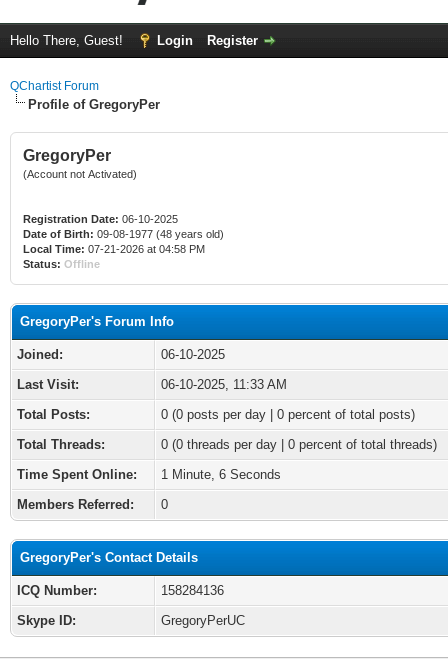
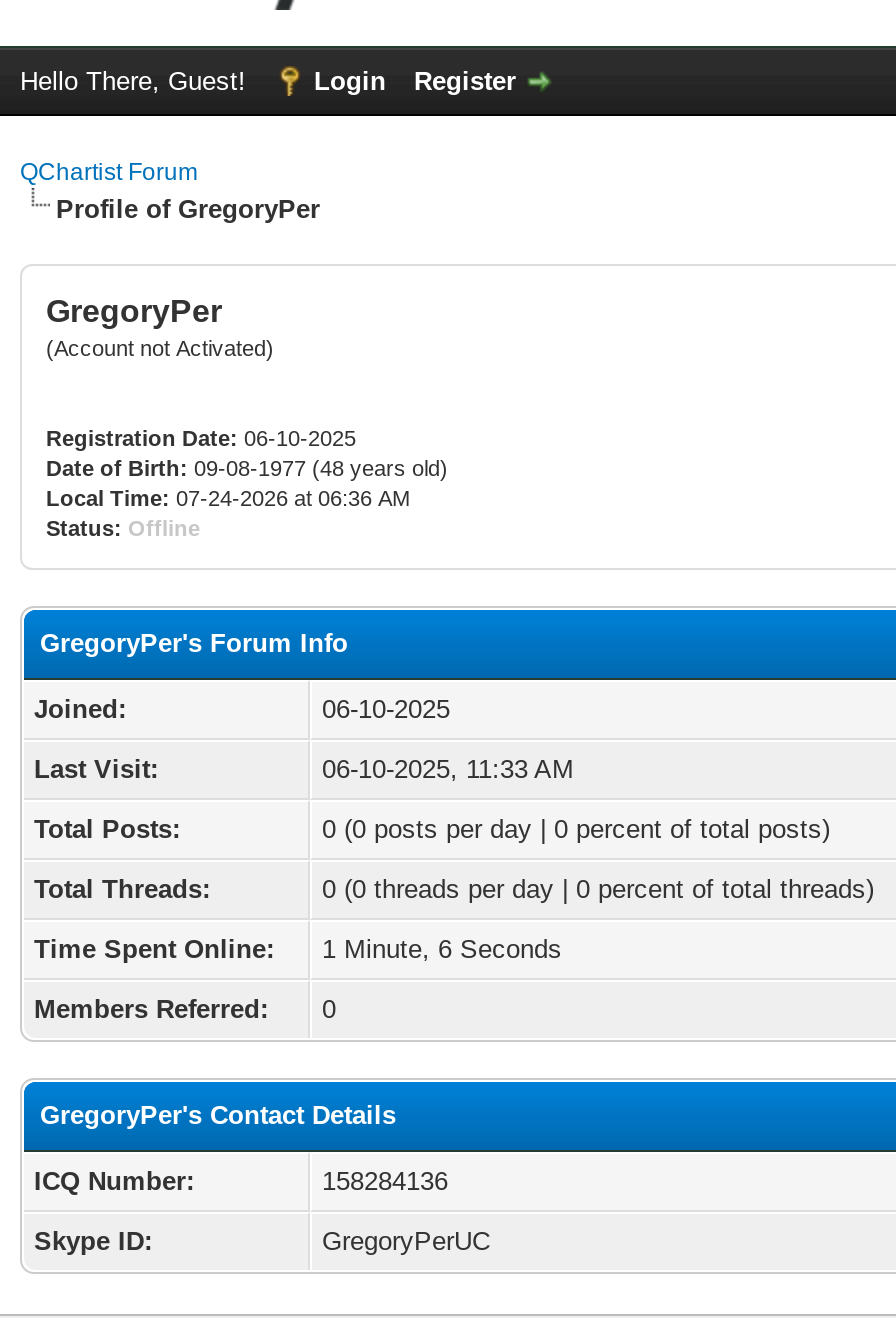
- Local Time: 07-21-2026 at 04:58 PM
+ Local Time: 07-24-2026 at 06:36 AM
